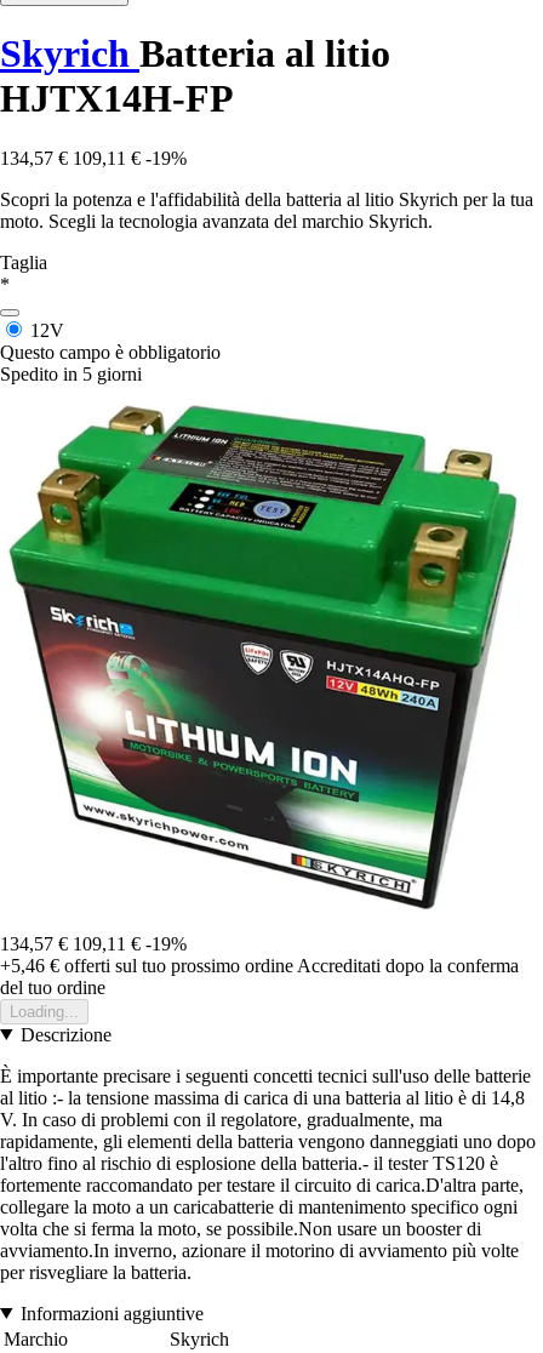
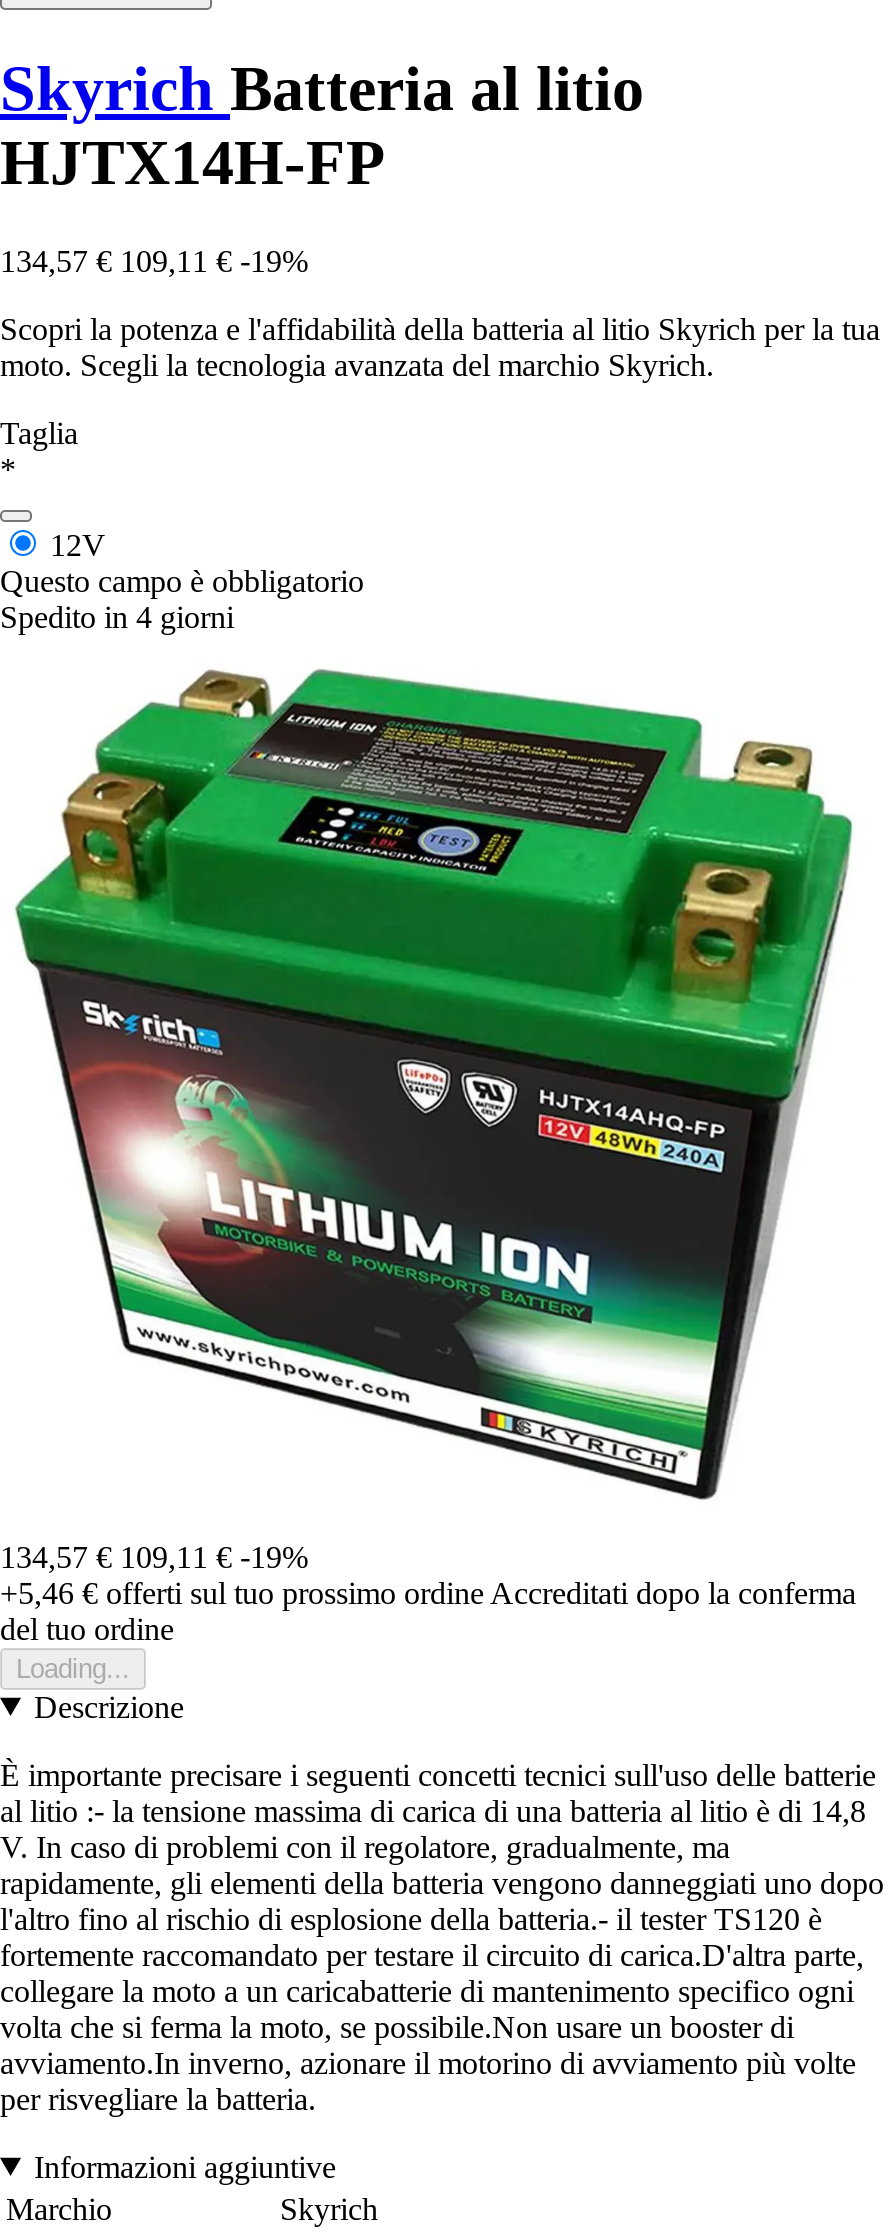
- Spedito in 5 giorni
+ Spedito in 4 giorni
